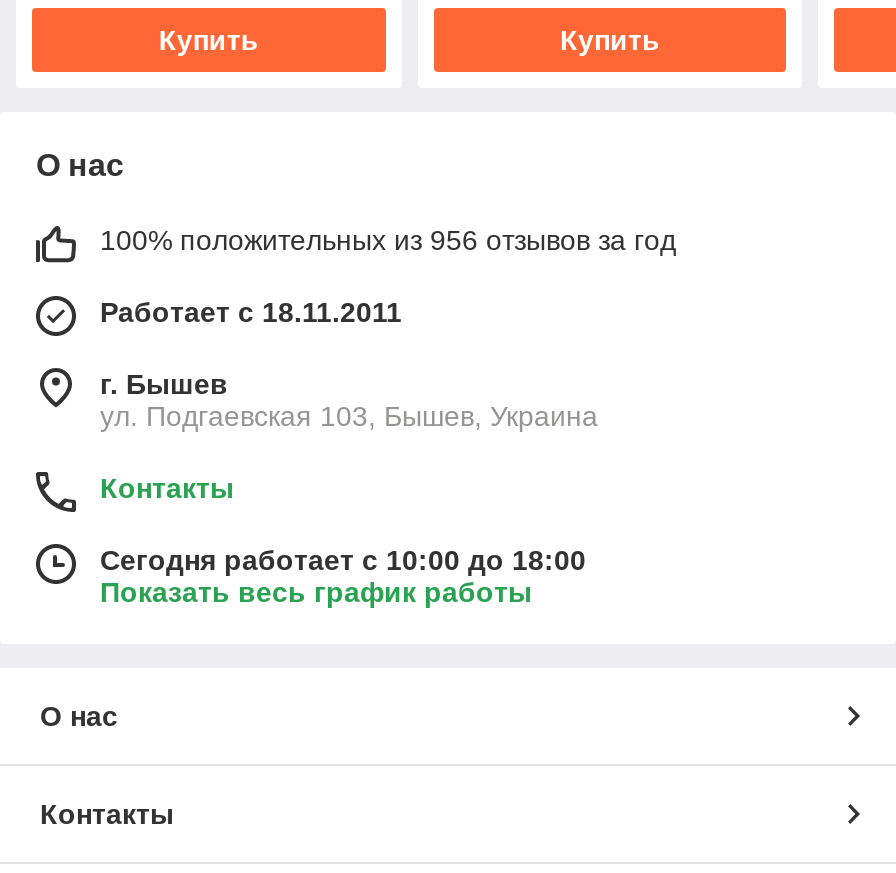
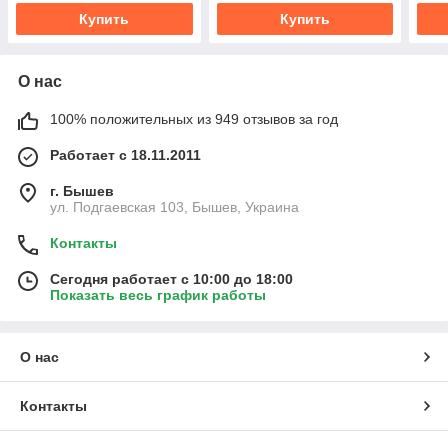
- 100% положительных из 956 отзывов за год
+ 100% положительных из 949 отзывов за год
